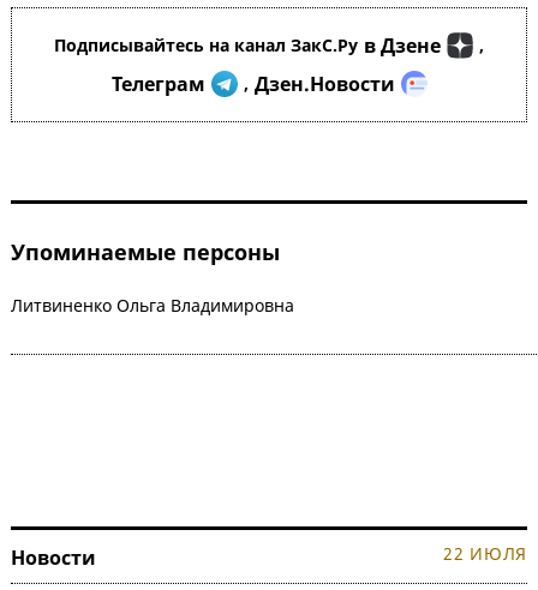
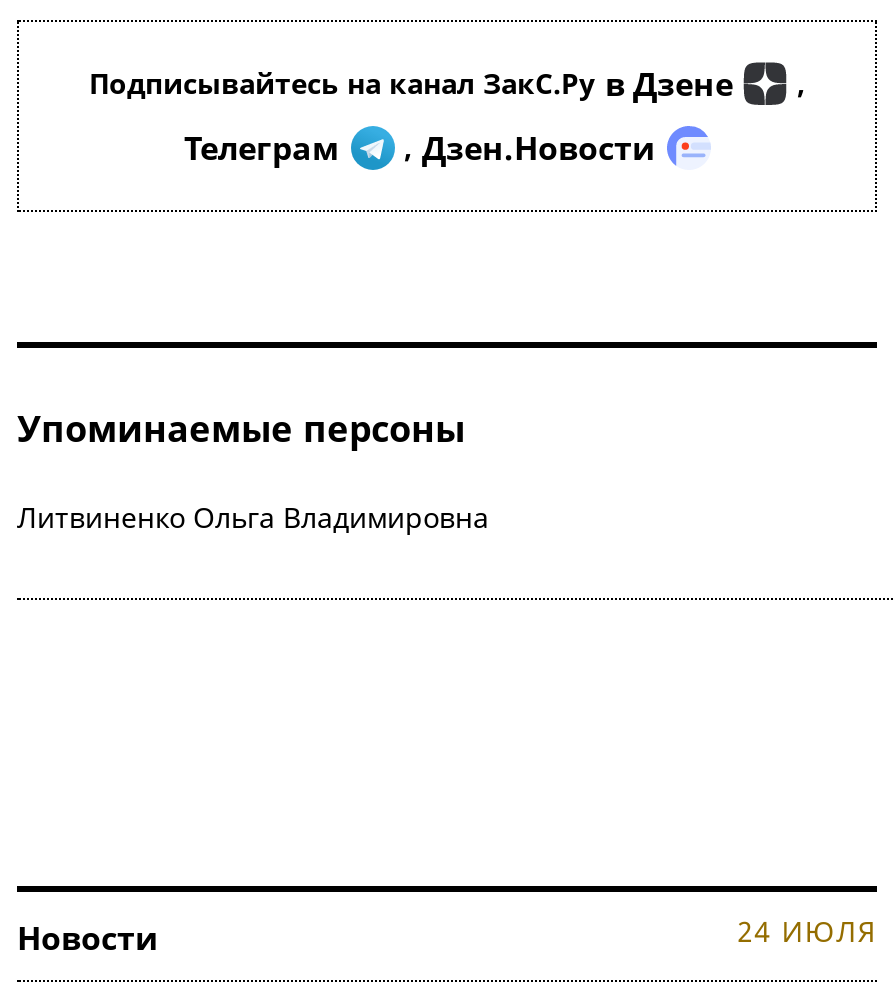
- 22 ИЮЛЯ
+ 24 ИЮЛЯ
